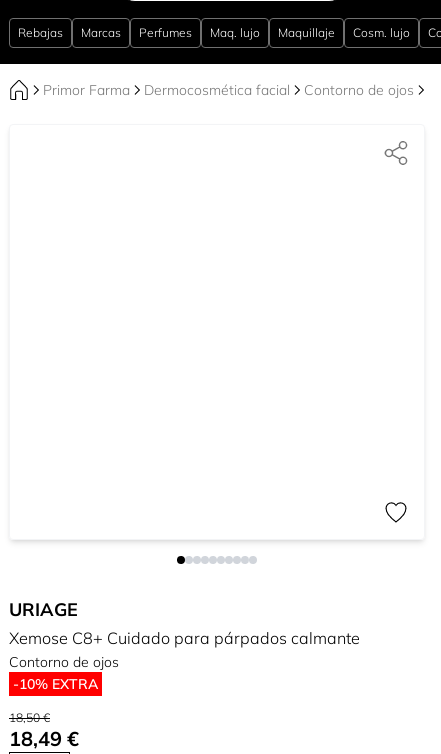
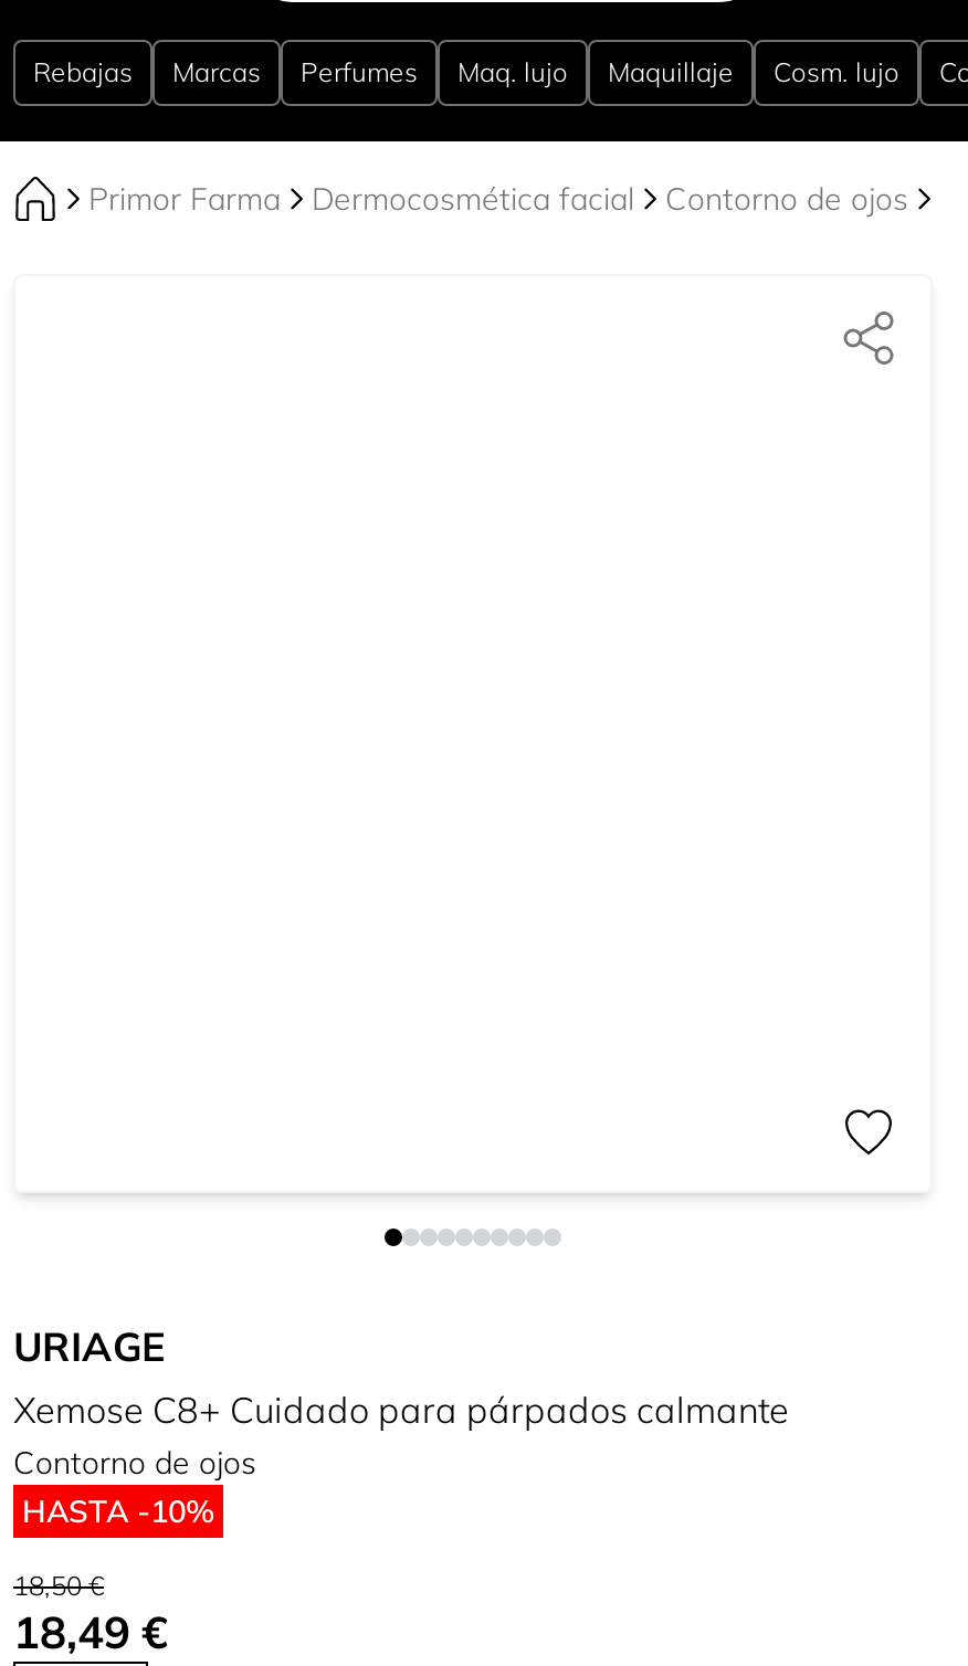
- -10% EXTRA
+ HASTA -10%
